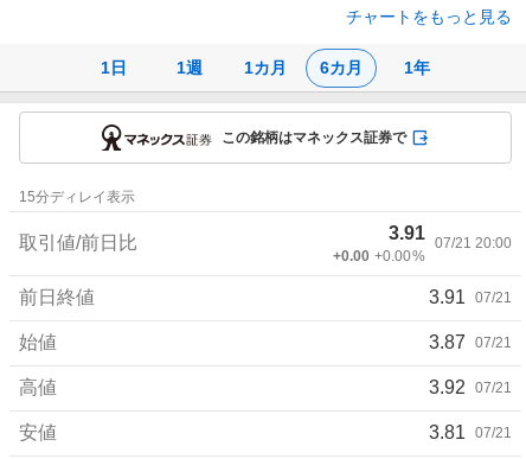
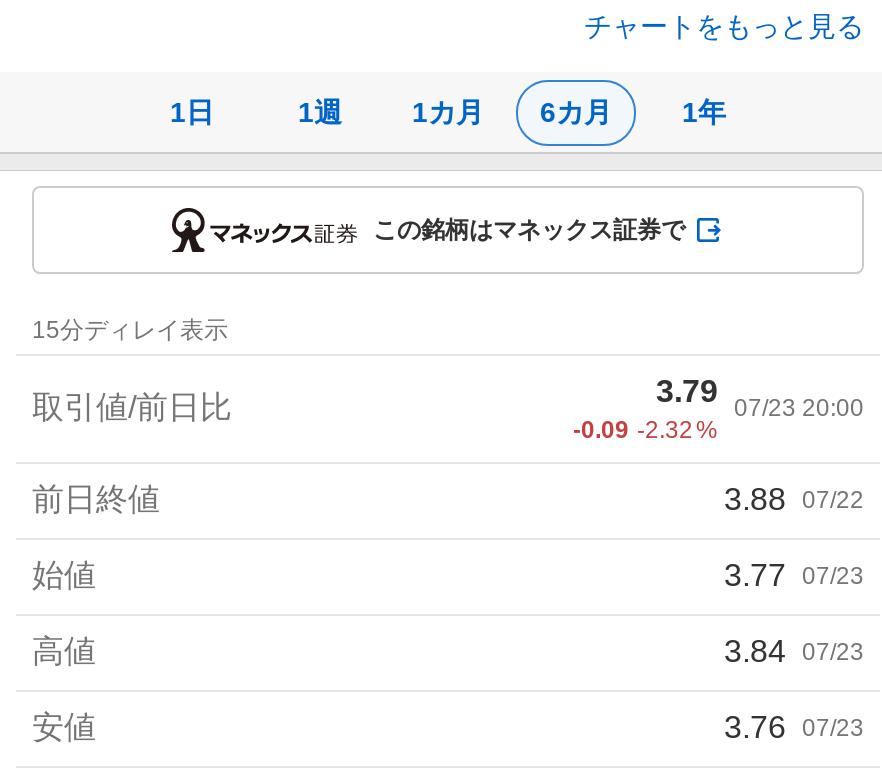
- 3.91
+ 3.79

- 07/21 20:00
+ 07/23 20:00

- +0.00 +0.00 %
+ -0.09 -2.32 %

- 3.91 07/21
+ 3.88 07/22

- 3.87 07/21
+ 3.77 07/23

- 3.92 07/21
+ 3.84 07/23

- 3.81 07/21
+ 3.76 07/23
